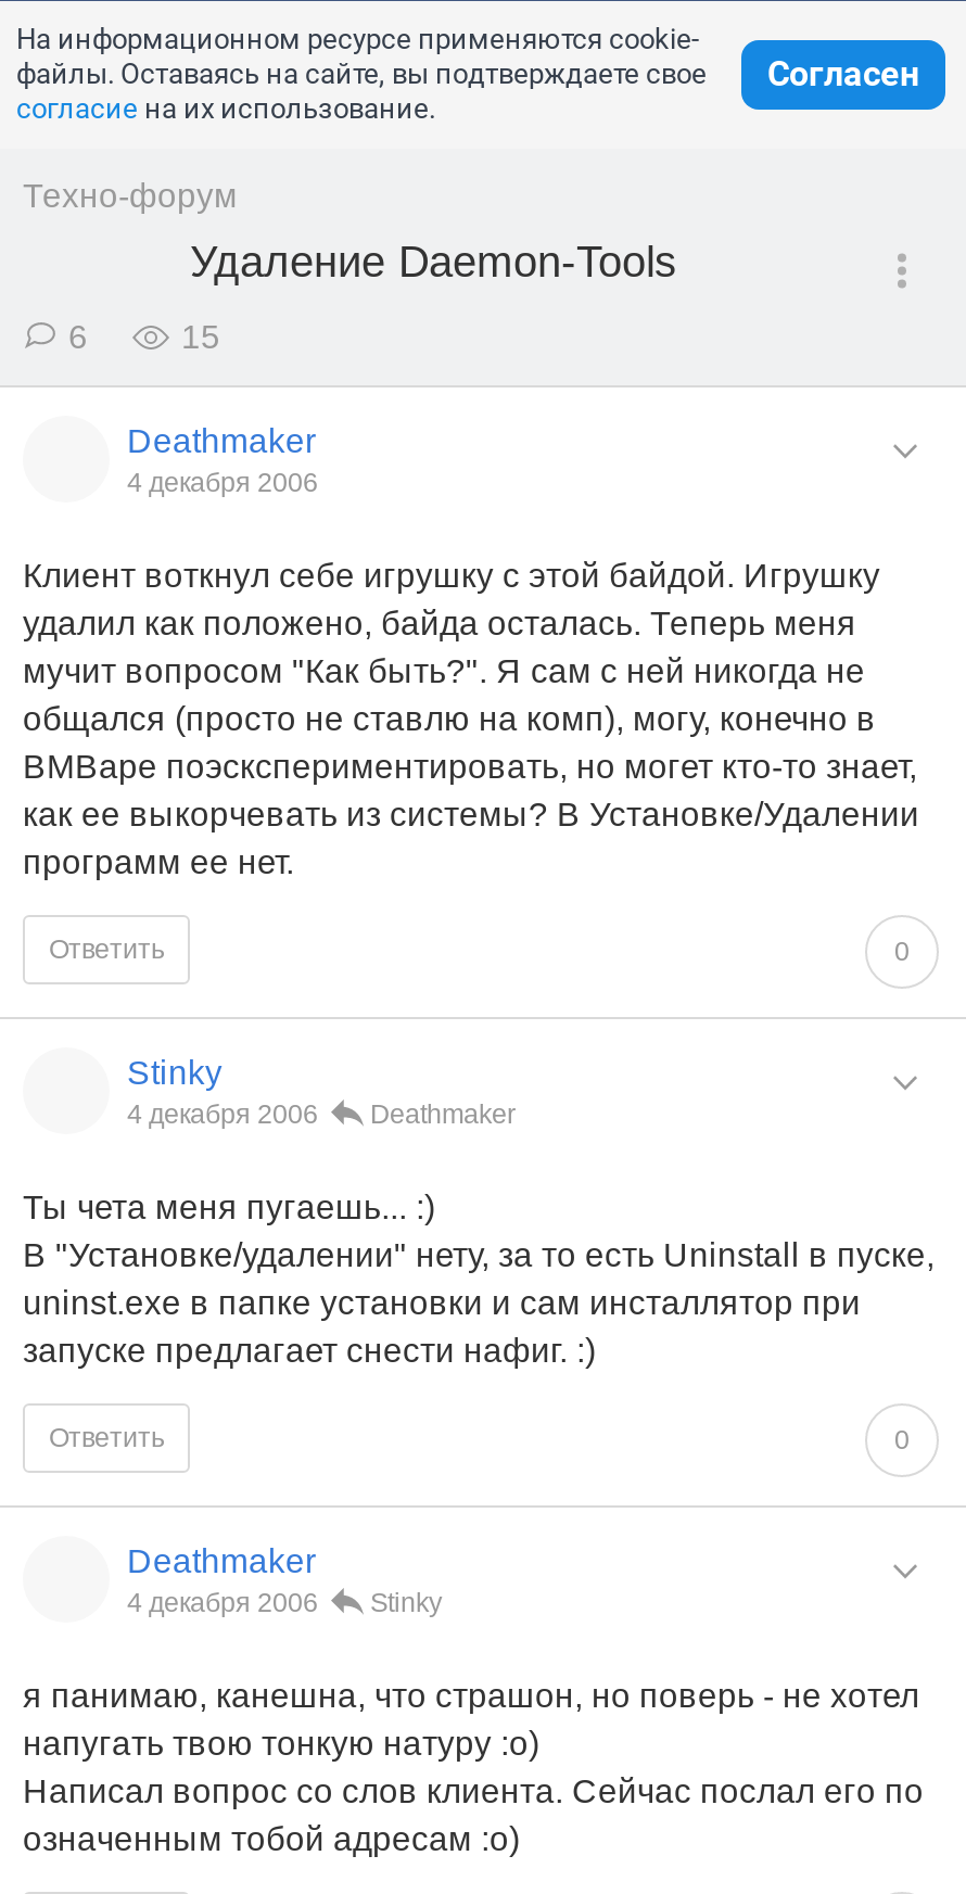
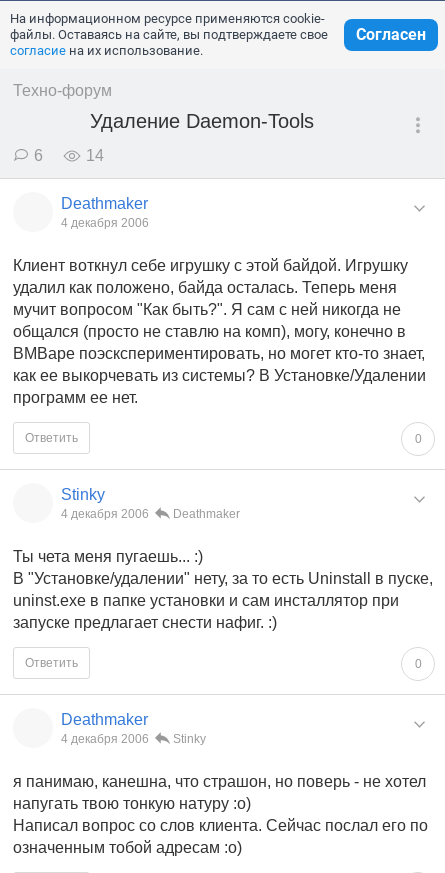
- 15
+ 14
